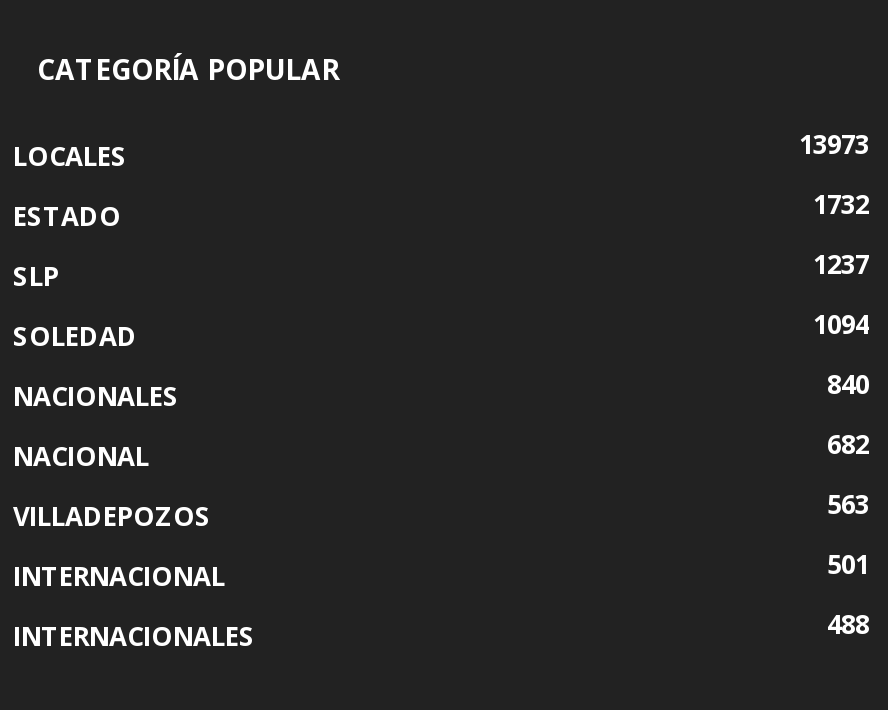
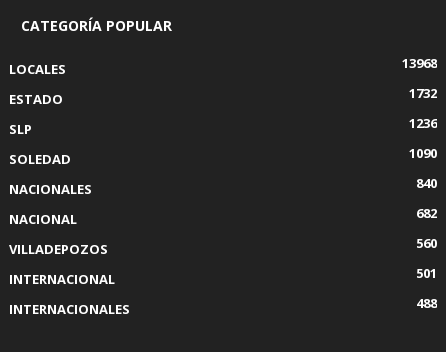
- 13973
+ 13968

- 1237
+ 1236

- 1094
+ 1090

- 563
+ 560
